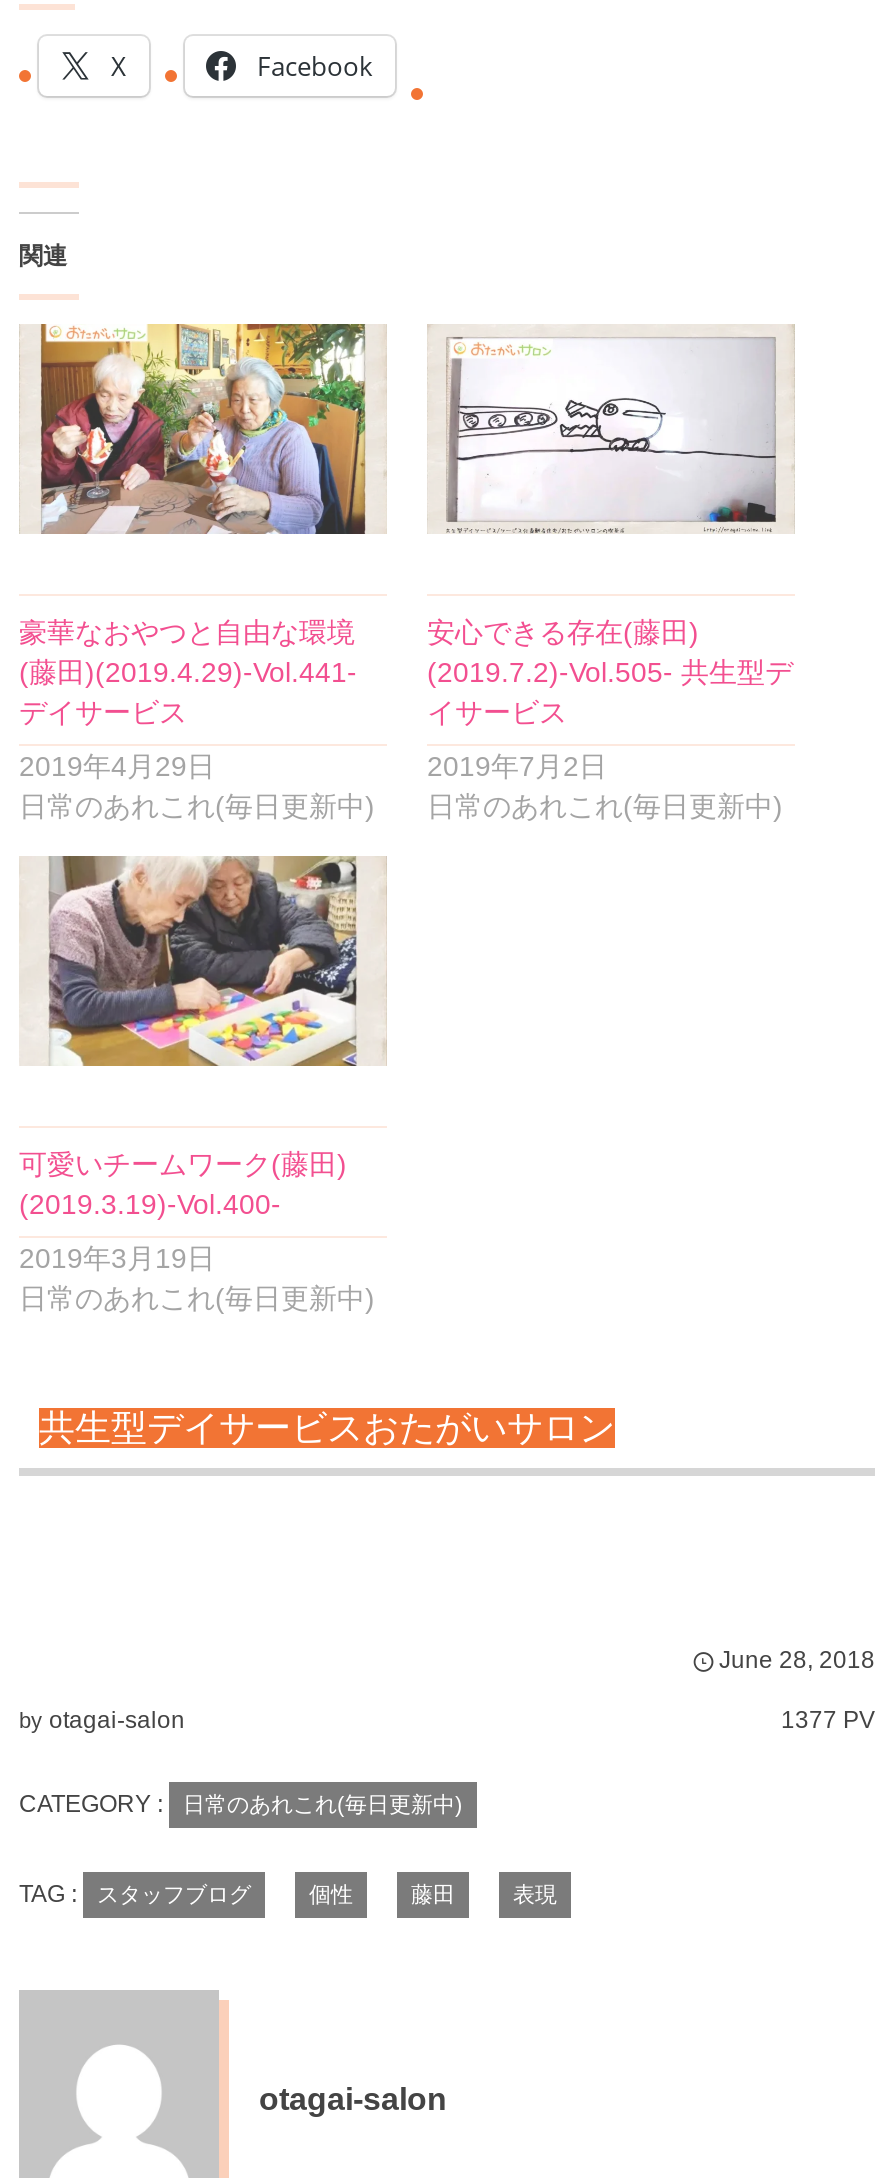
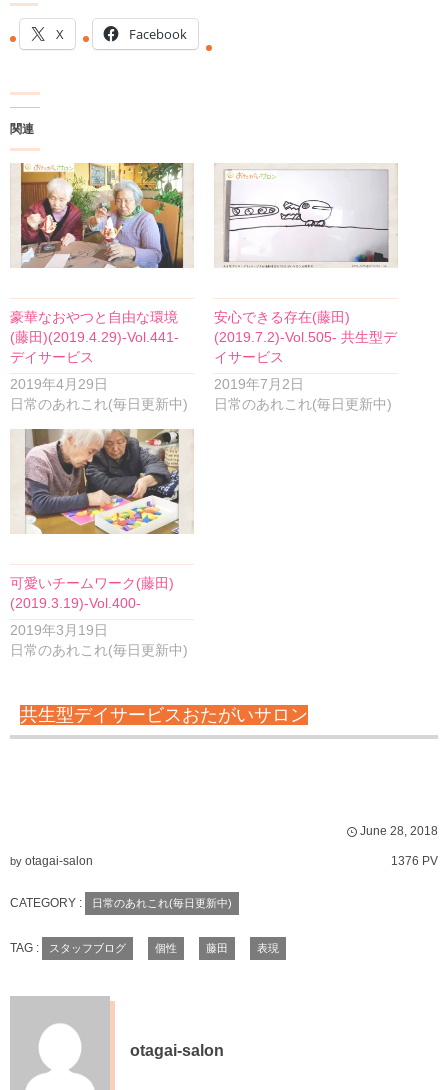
- 1377 PV
+ 1376 PV
